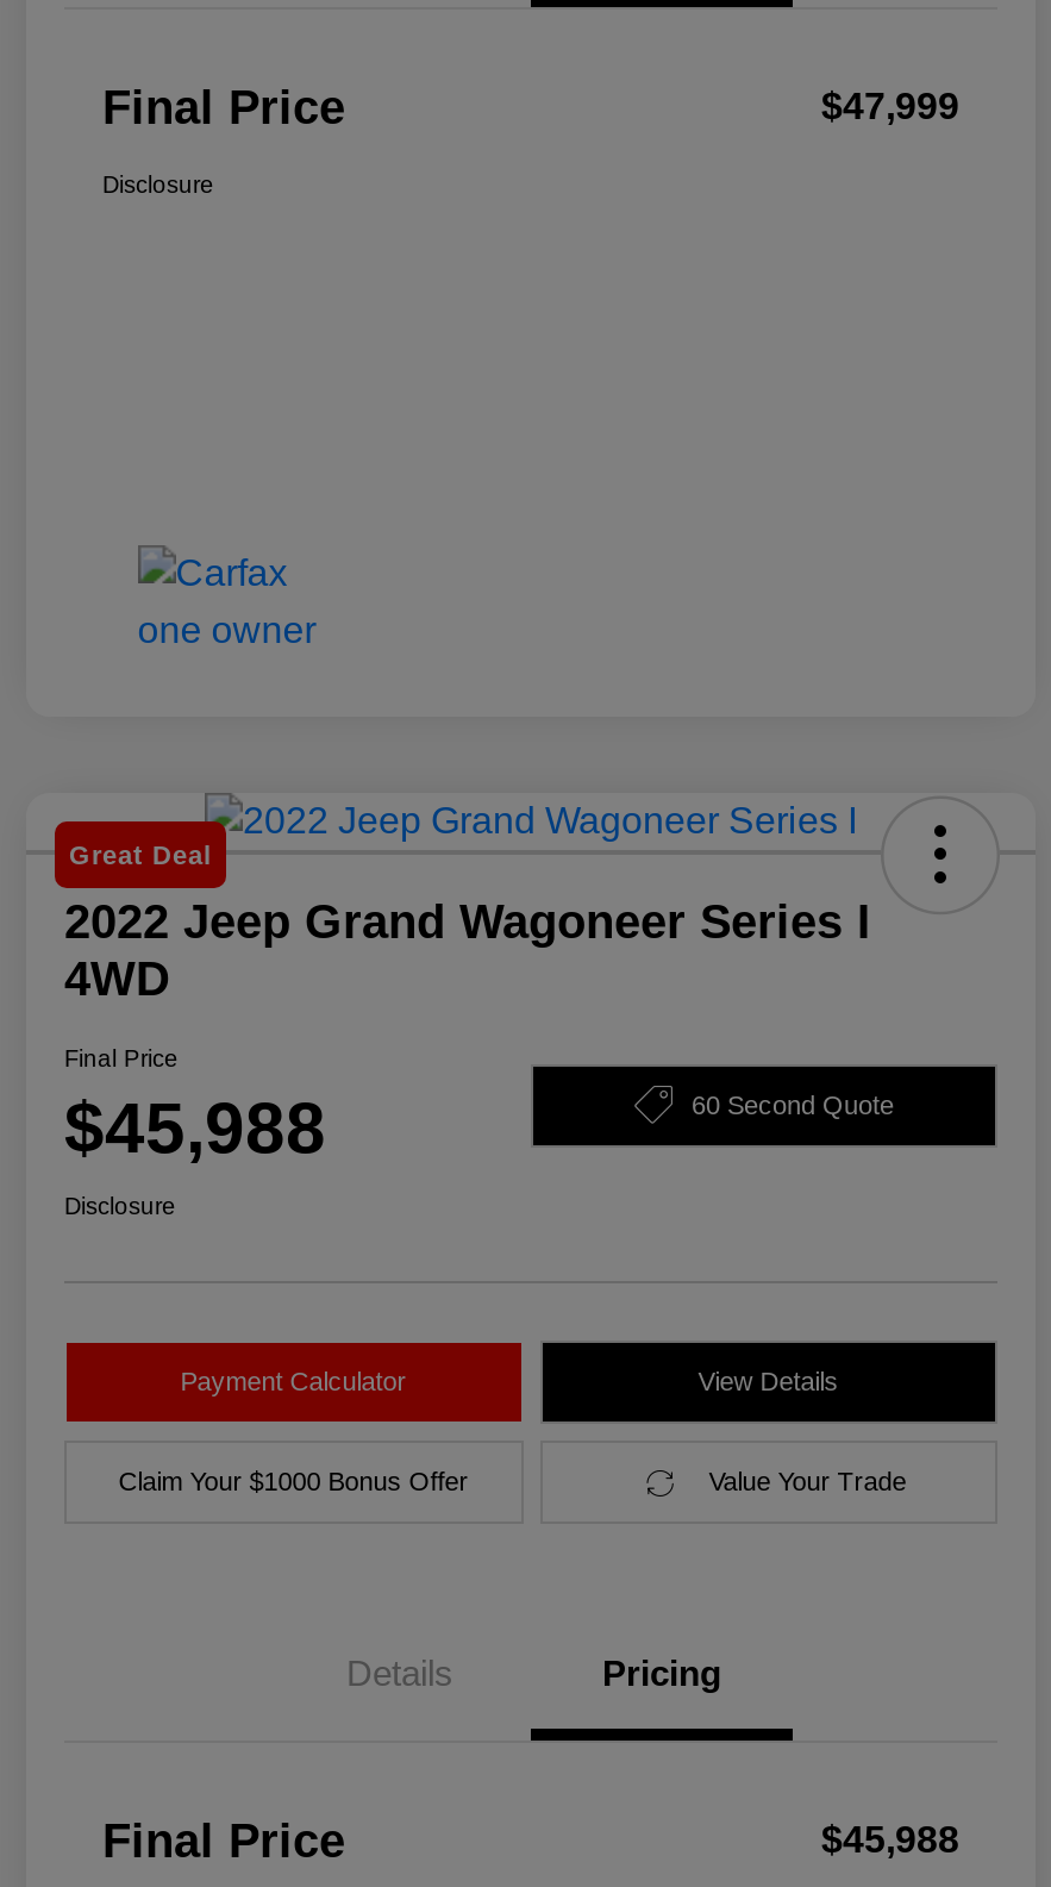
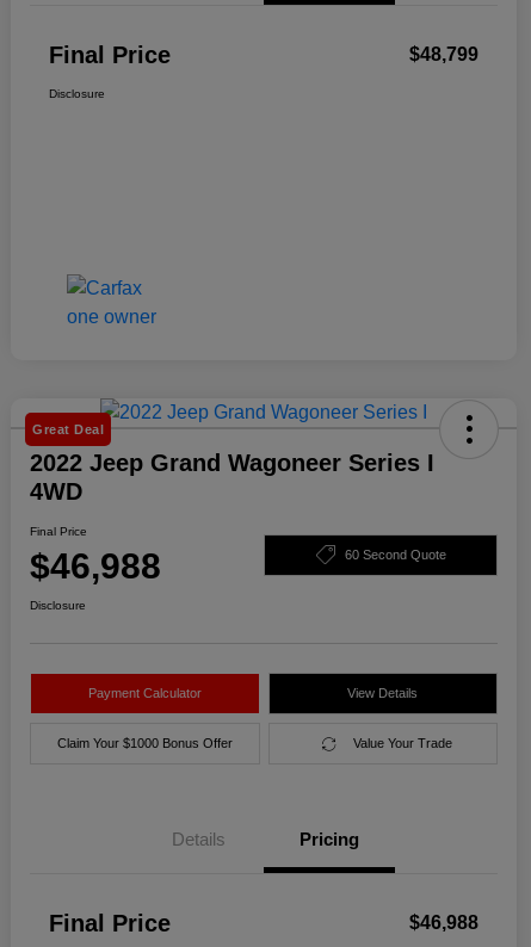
- $47,999
+ $48,799

- $45,988
+ $46,988

- $45,988
+ $46,988
